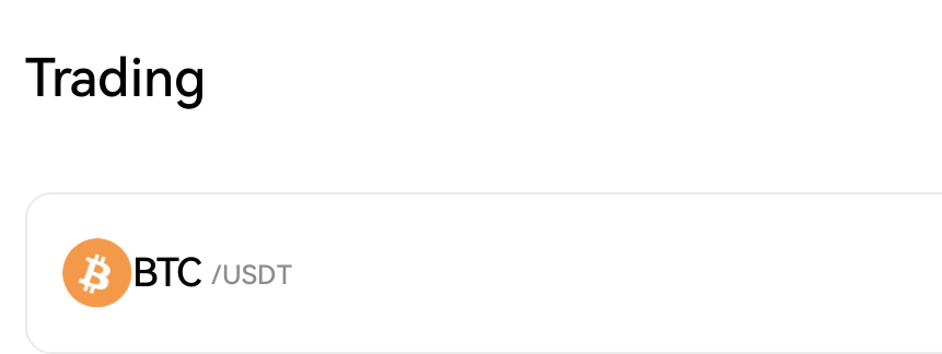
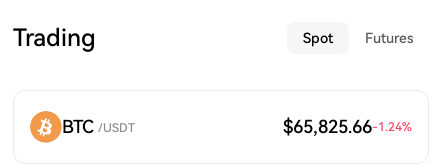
+ Spot
+ Futures

+ $65,825.66-1.24%
